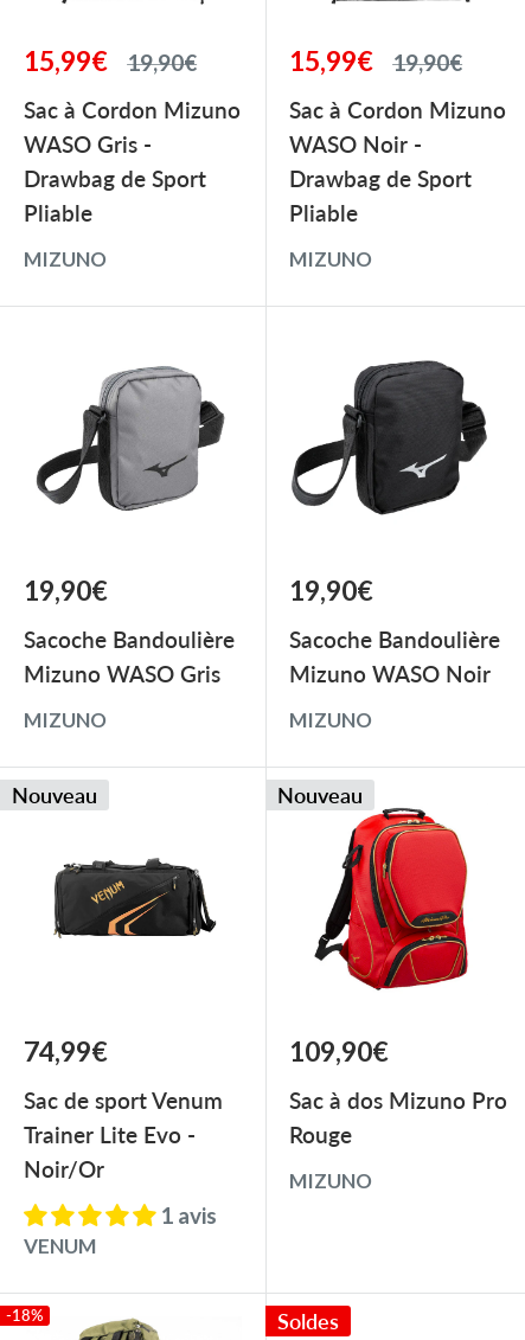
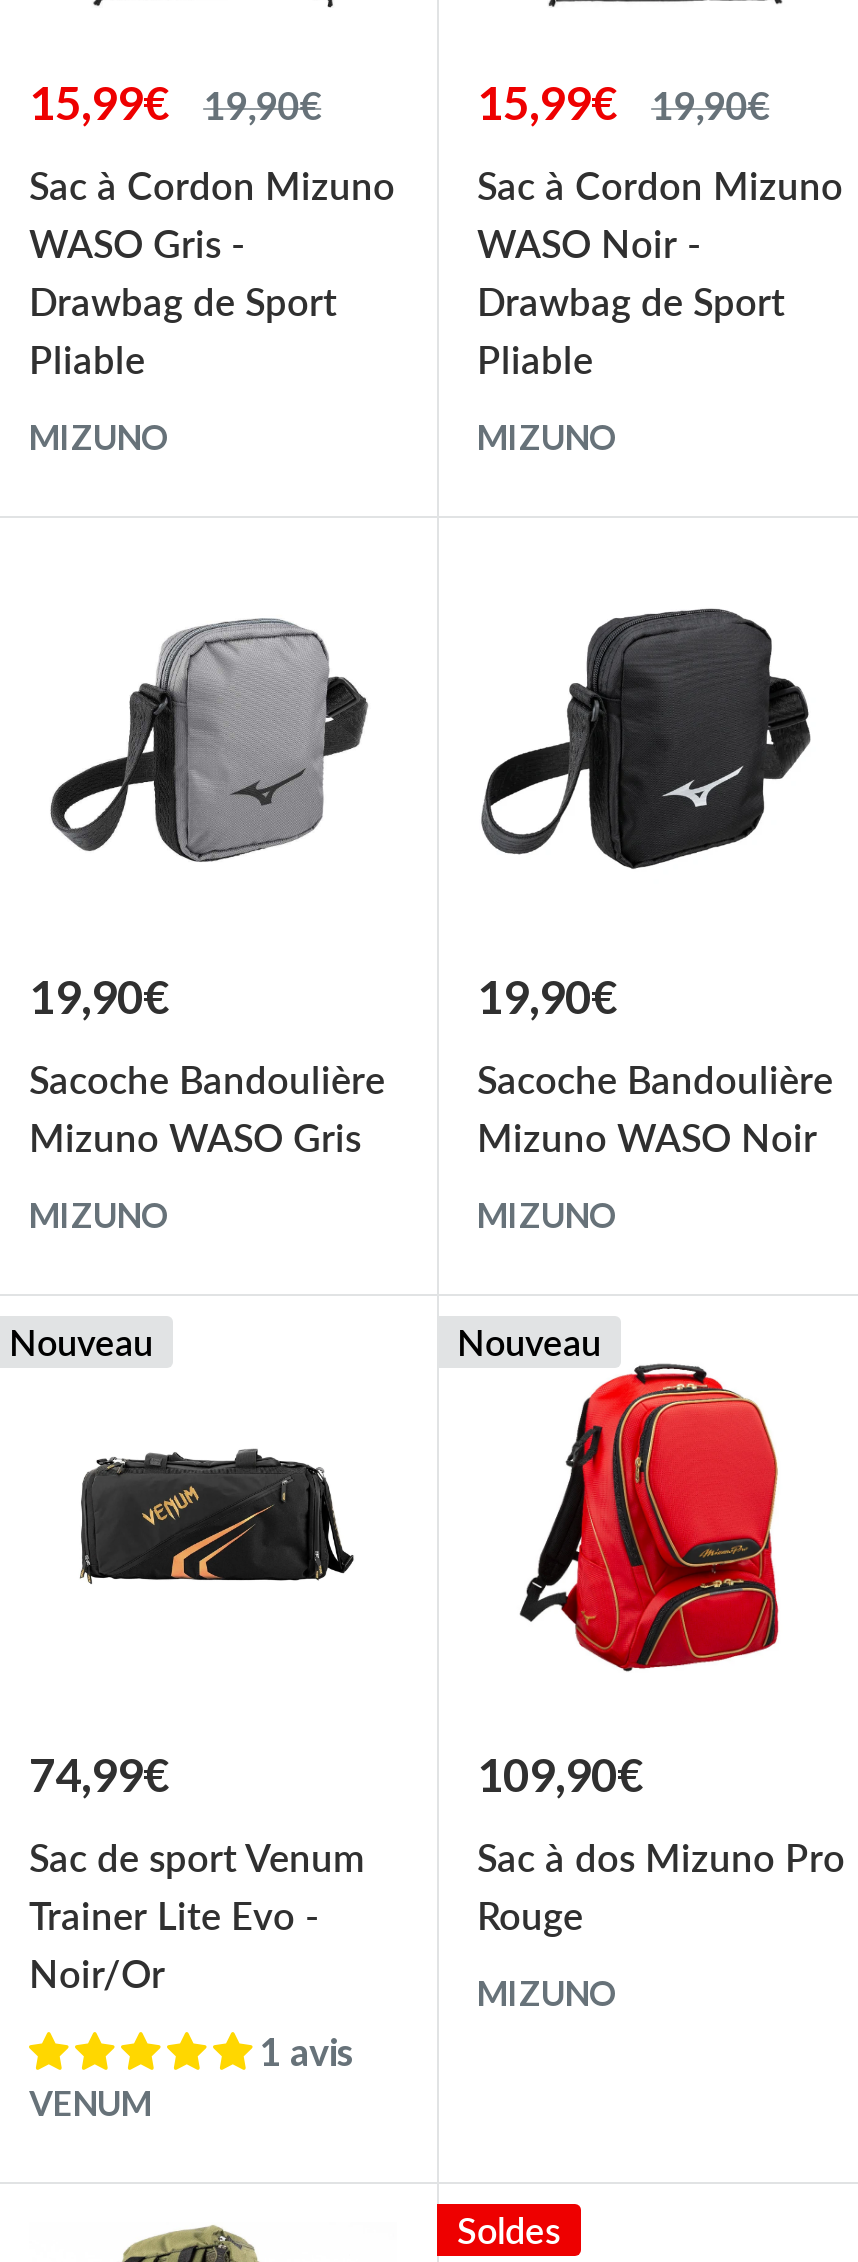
- -18%
